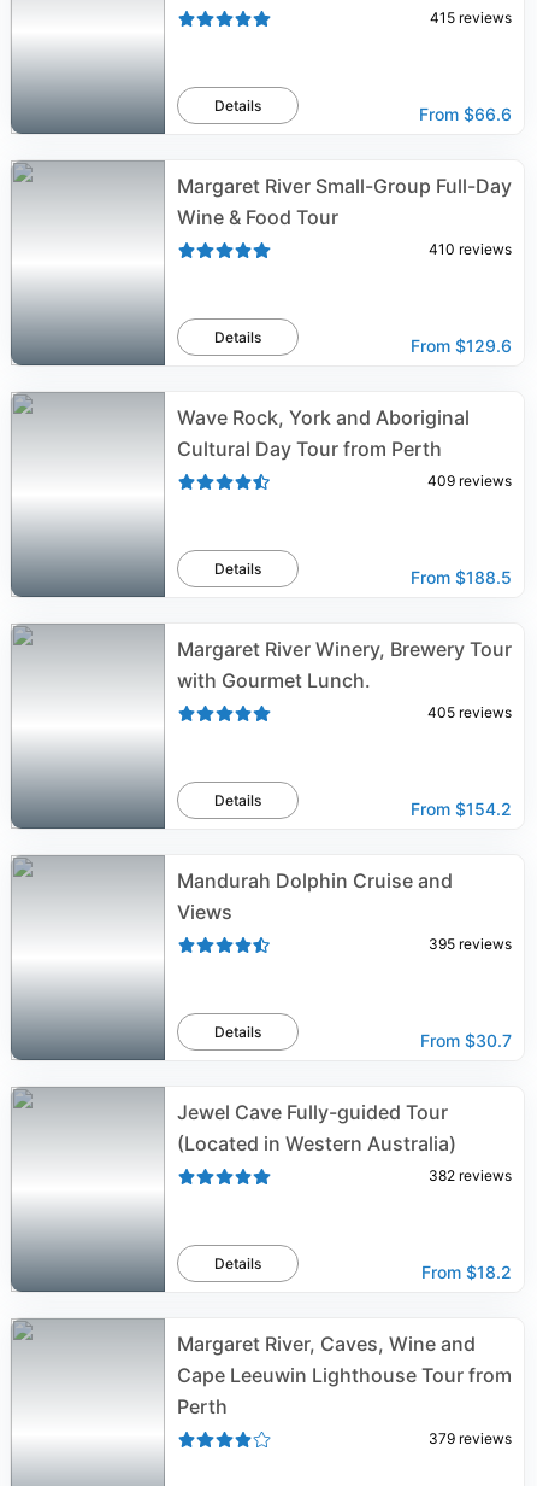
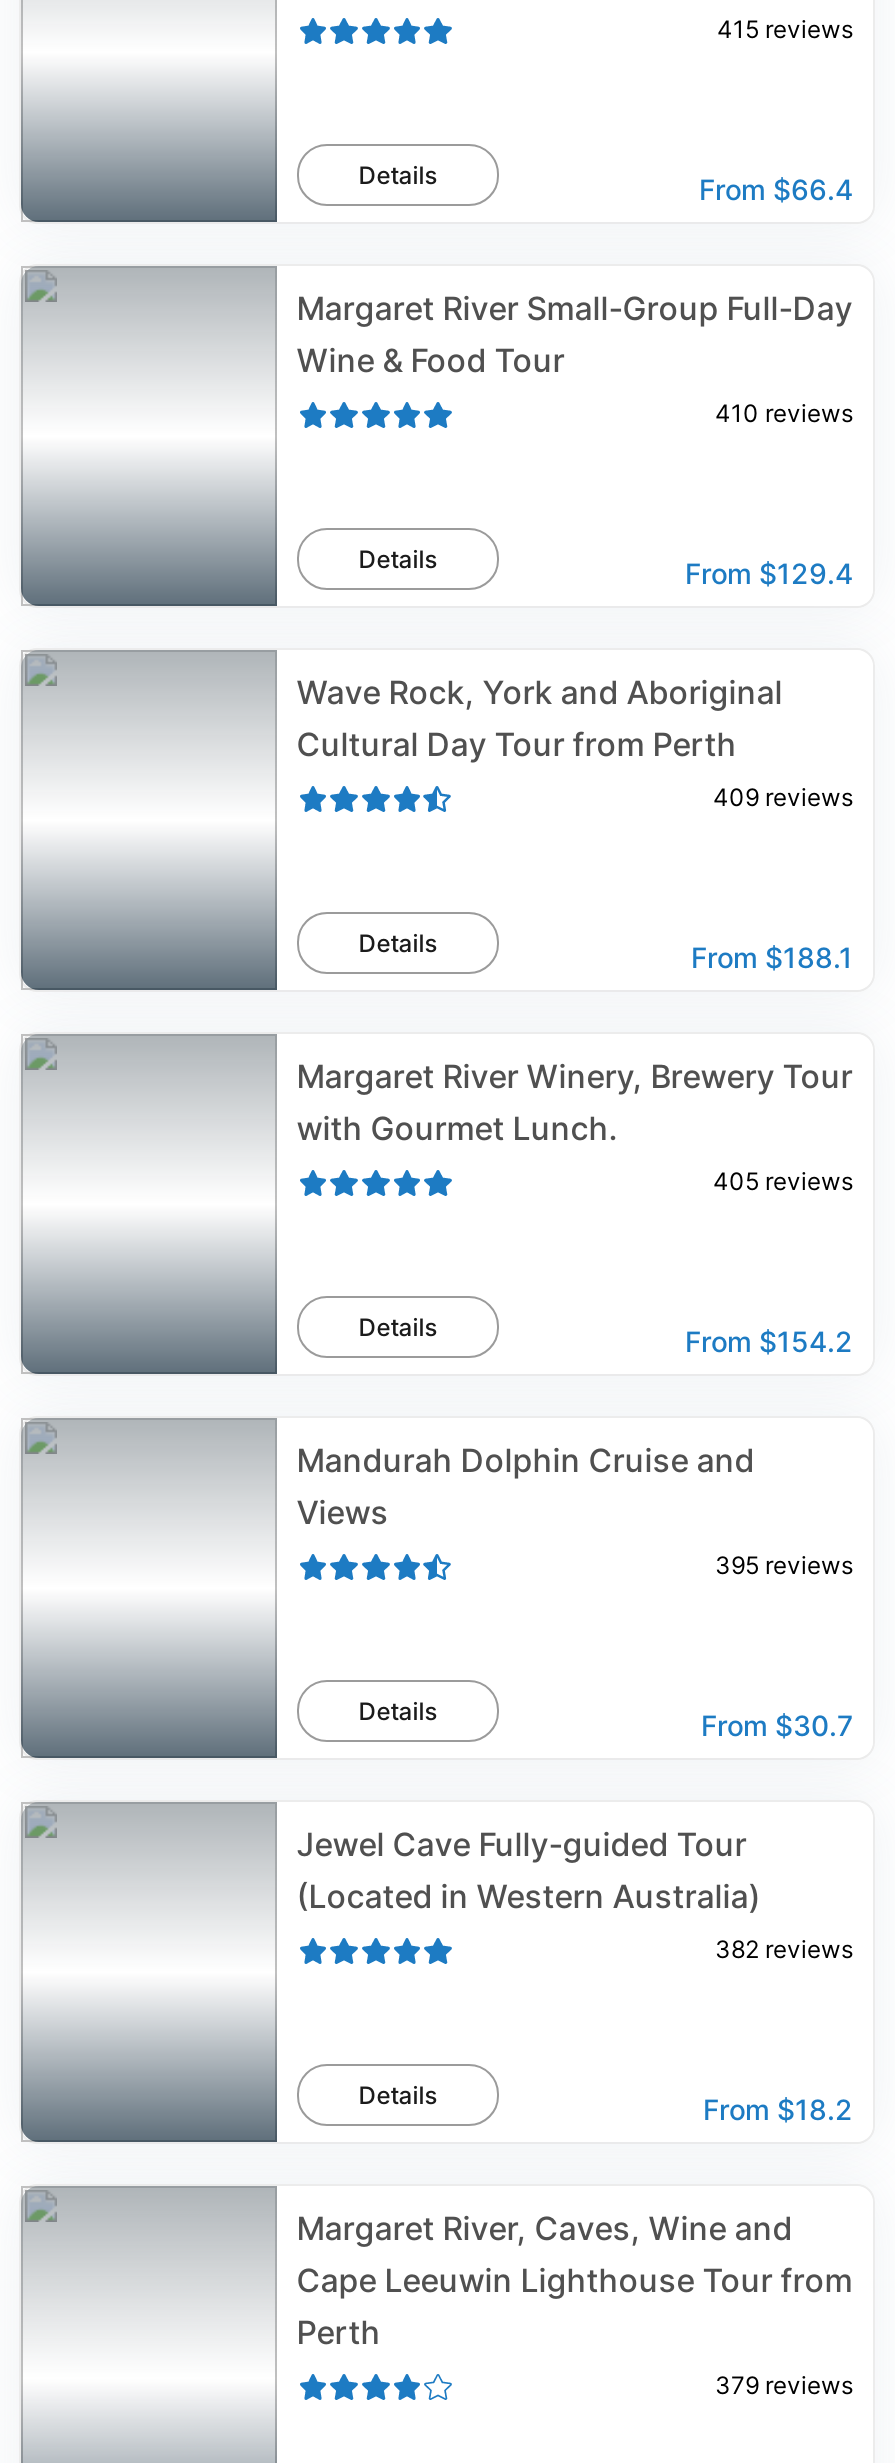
- From $66.6
+ From $66.4

- From $129.6
+ From $129.4

- From $188.5
+ From $188.1
